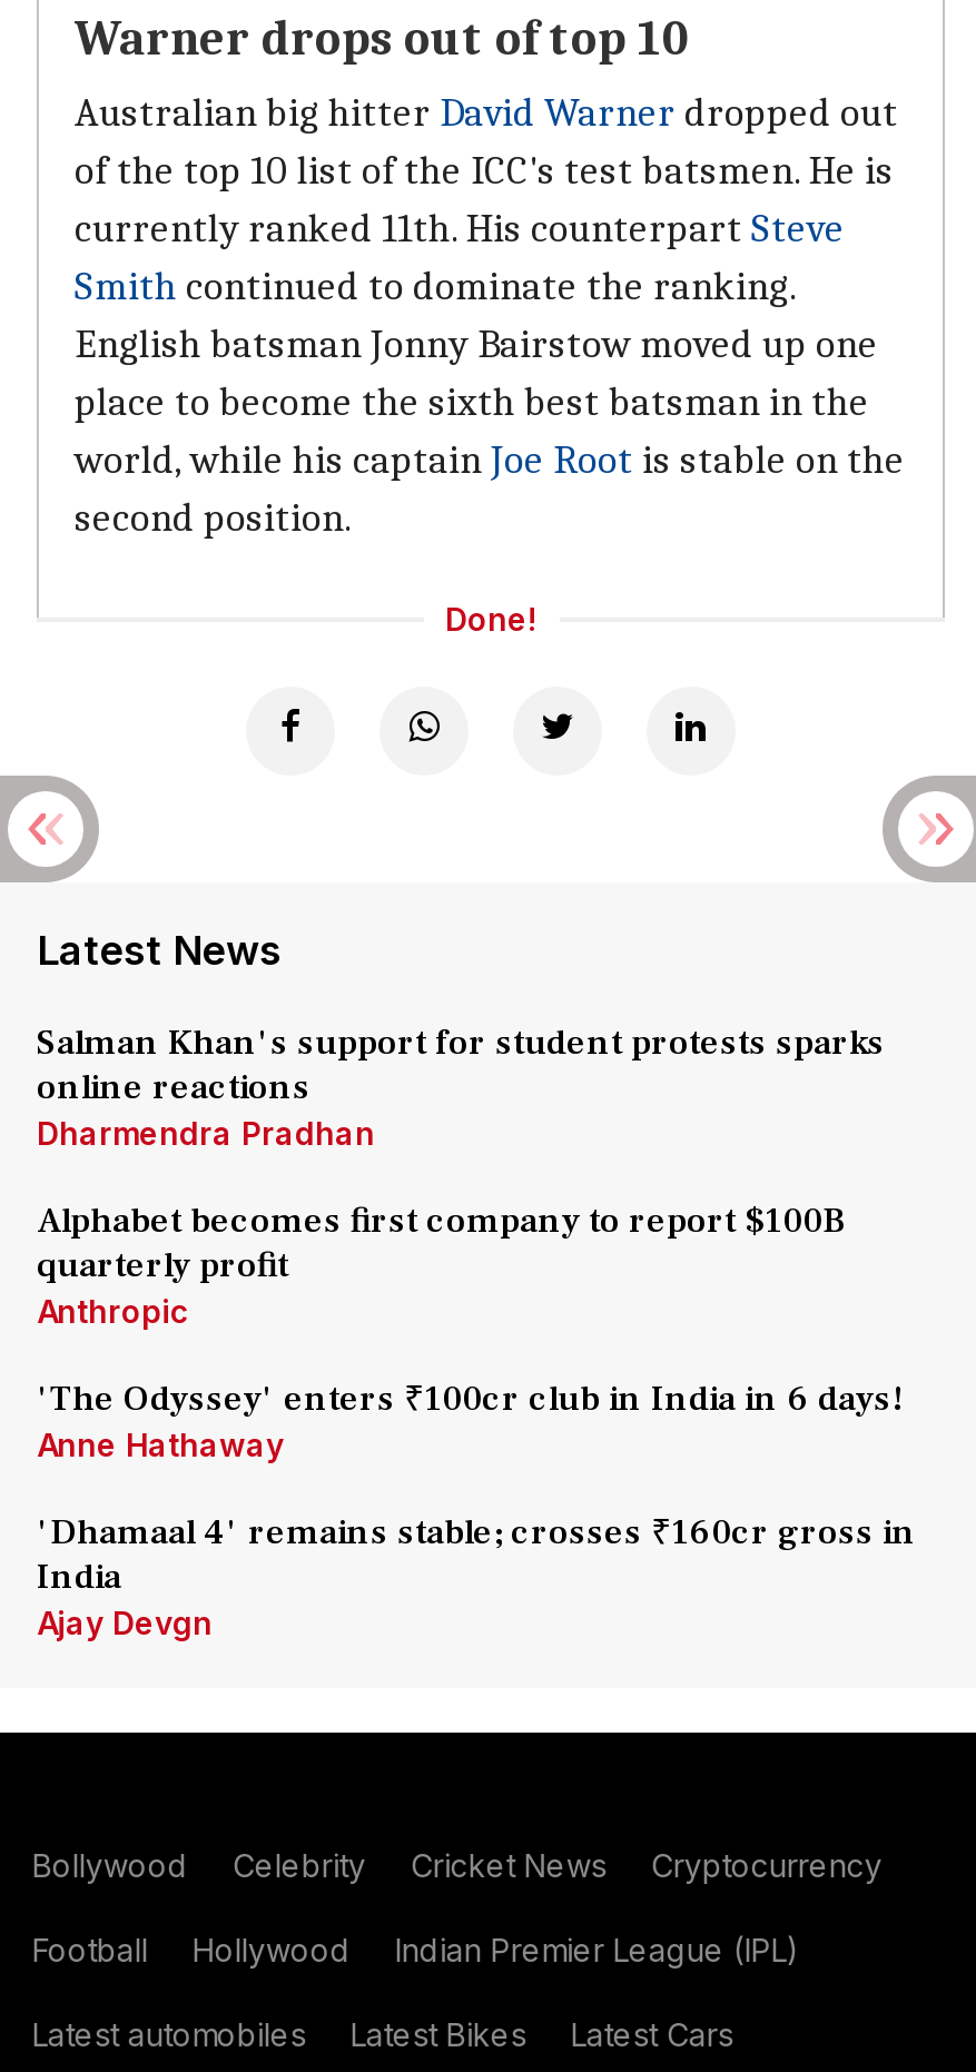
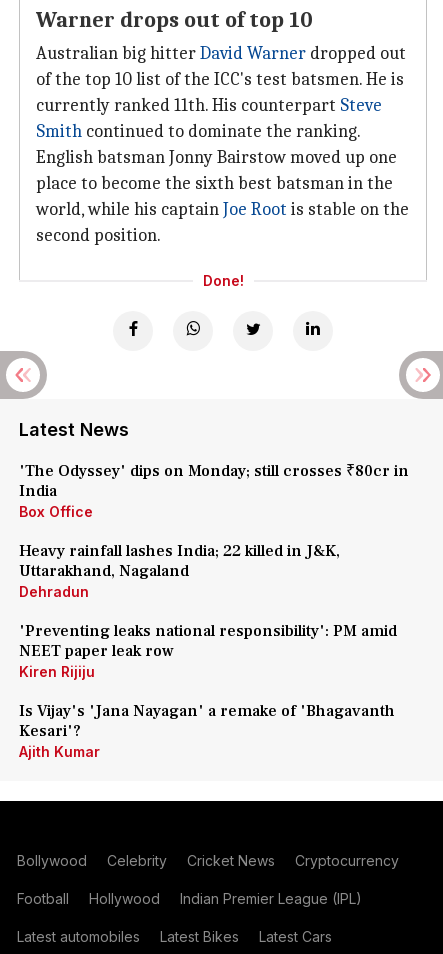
- Salman Khan's support for student protests sparks
- online reactions
- Dharmendra Pradhan
- Alphabet becomes first company to report $100B
- quarterly profit
- Anthropic
- 'The Odyssey' enters ₹100cr club in India in 6 days!
- Anne Hathaway
- 'Dhamaal 4' remains stable; crosses ₹160cr gross in
+ 'The Odyssey' dips on Monday; still crosses ₹80cr in

moved up: India

- Ajay Devgn
+ Box Office
+ Heavy rainfall lashes India; 22 killed in J&K,
+ Uttarakhand, Nagaland
+ Dehradun
+ 'Preventing leaks national responsibility': PM amid
+ NEET paper leak row
+ Kiren Rijiju
+ Is Vijay's 'Jana Nayagan' a remake of 'Bhagavanth
+ Kesari'?
+ Ajith Kumar
